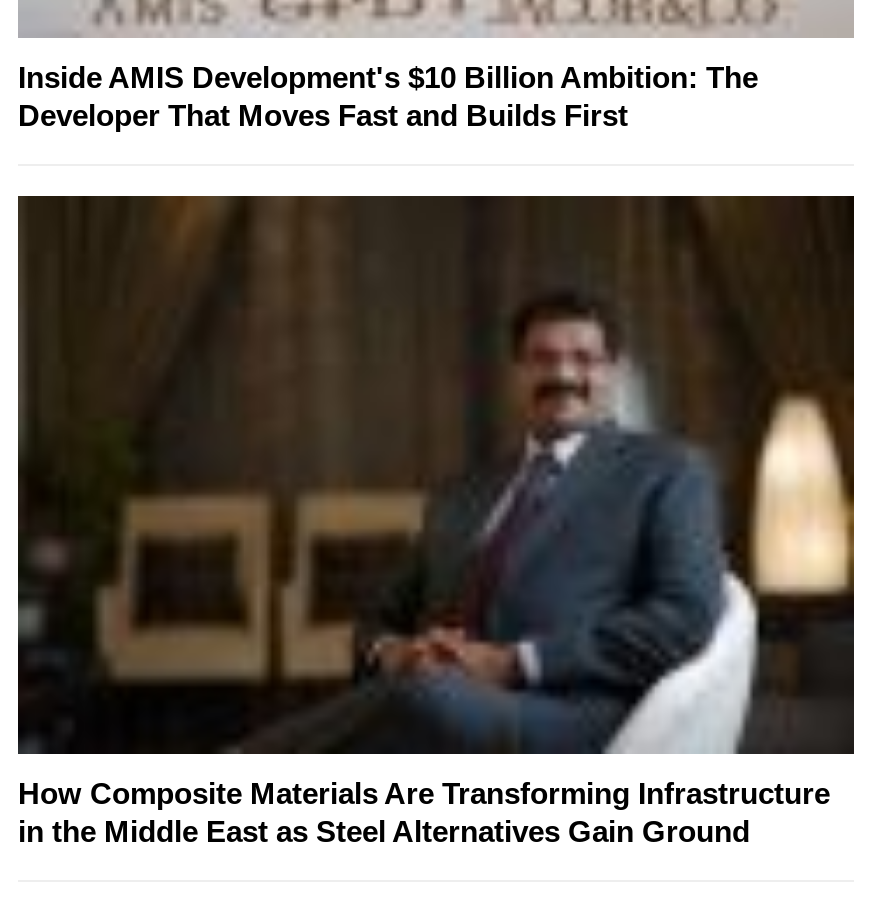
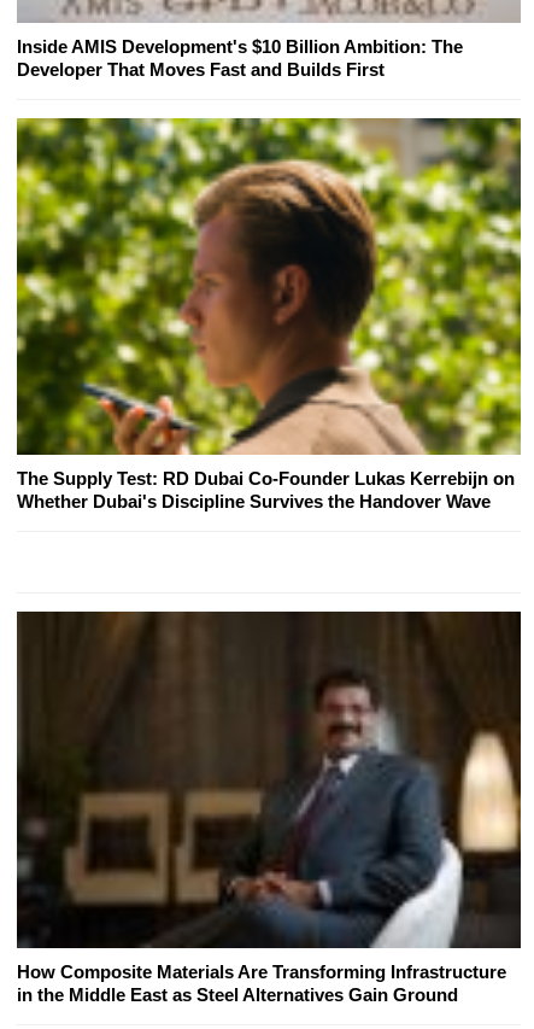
+ [image]
+ The Supply Test: RD Dubai Co-Founder Lukas Kerrebijn on
+ Whether Dubai's Discipline Survives the Handover Wave
